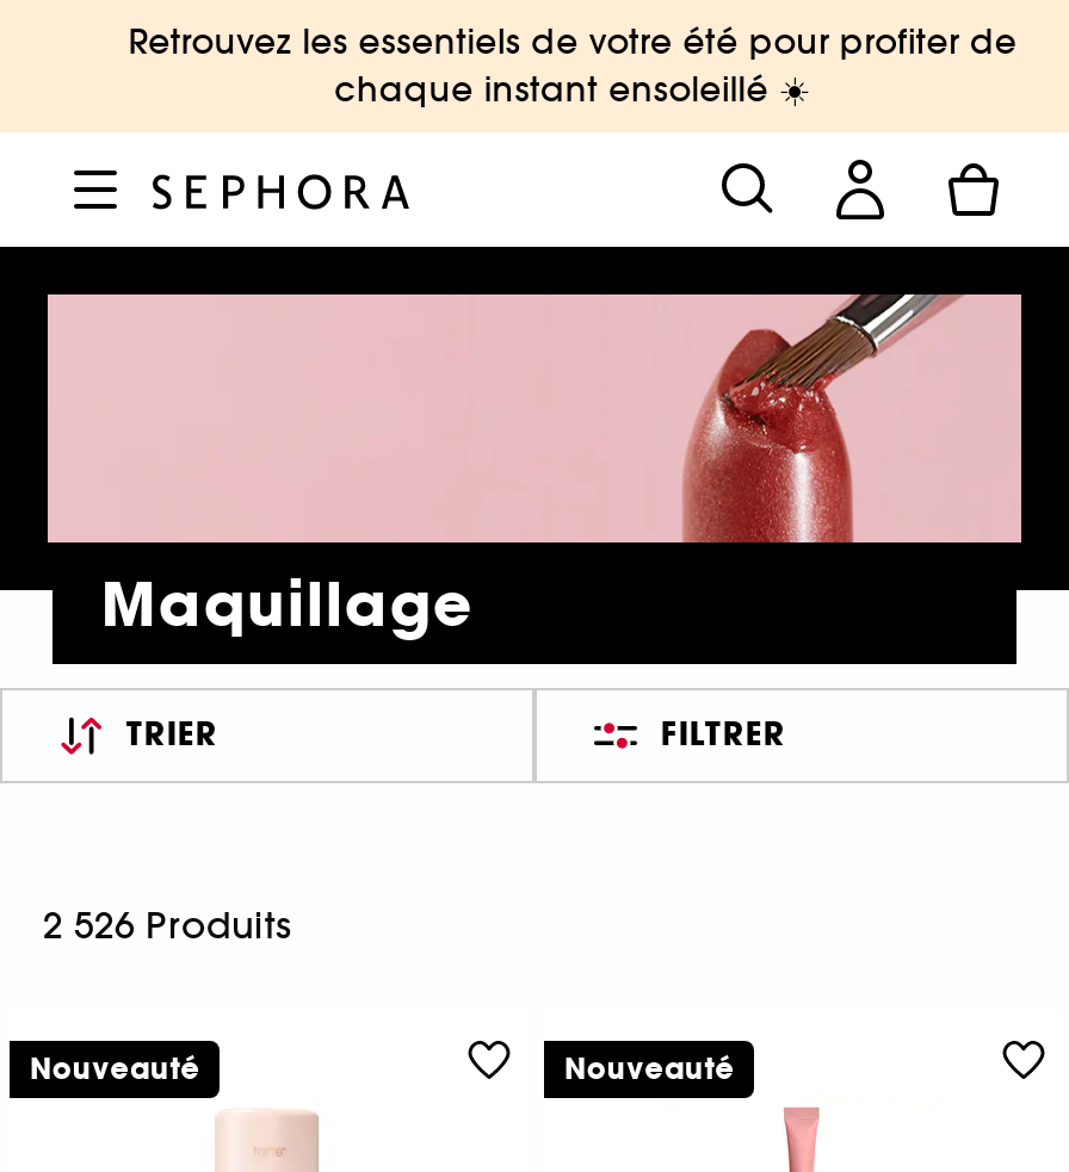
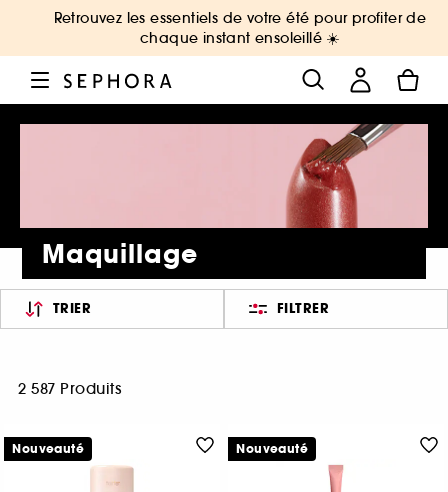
- 2 526 Produits
+ 2 587 Produits
